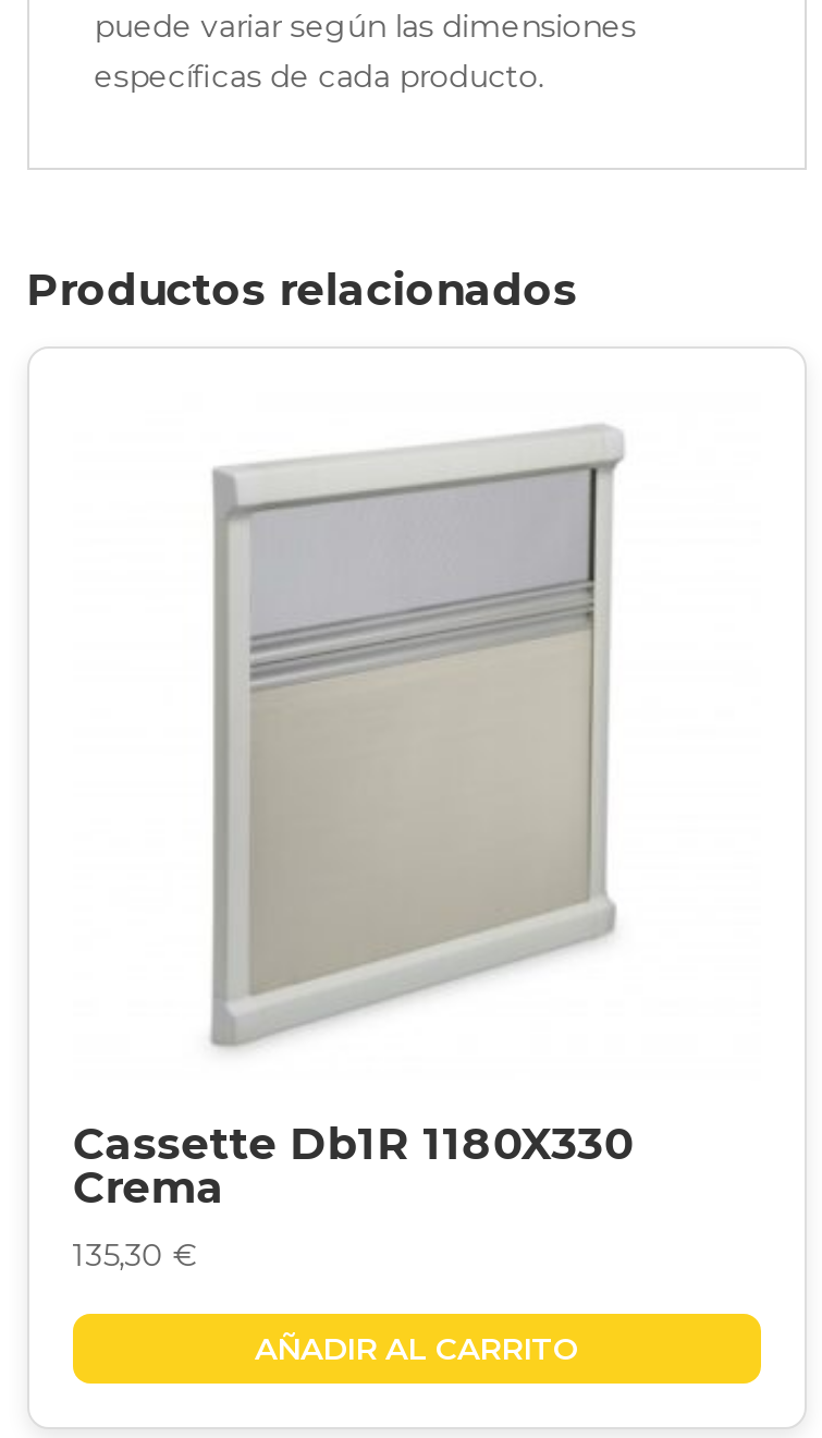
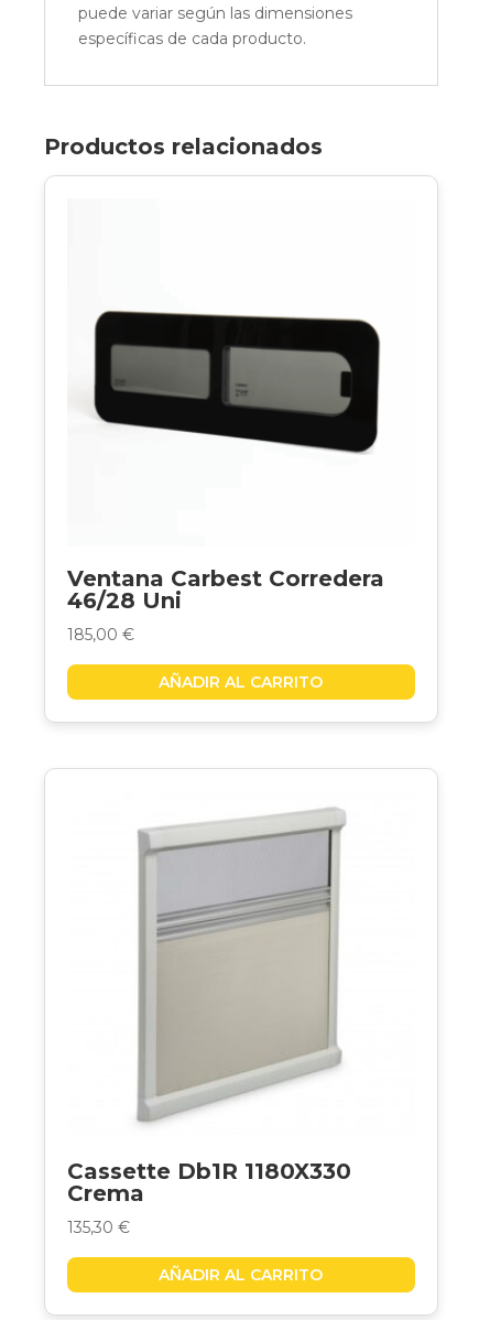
+ Ventana Carbest Corredera
+ 46/28 Uni
+ 185,00 €
+ AÑADIR AL CARRITO

+ [image]
